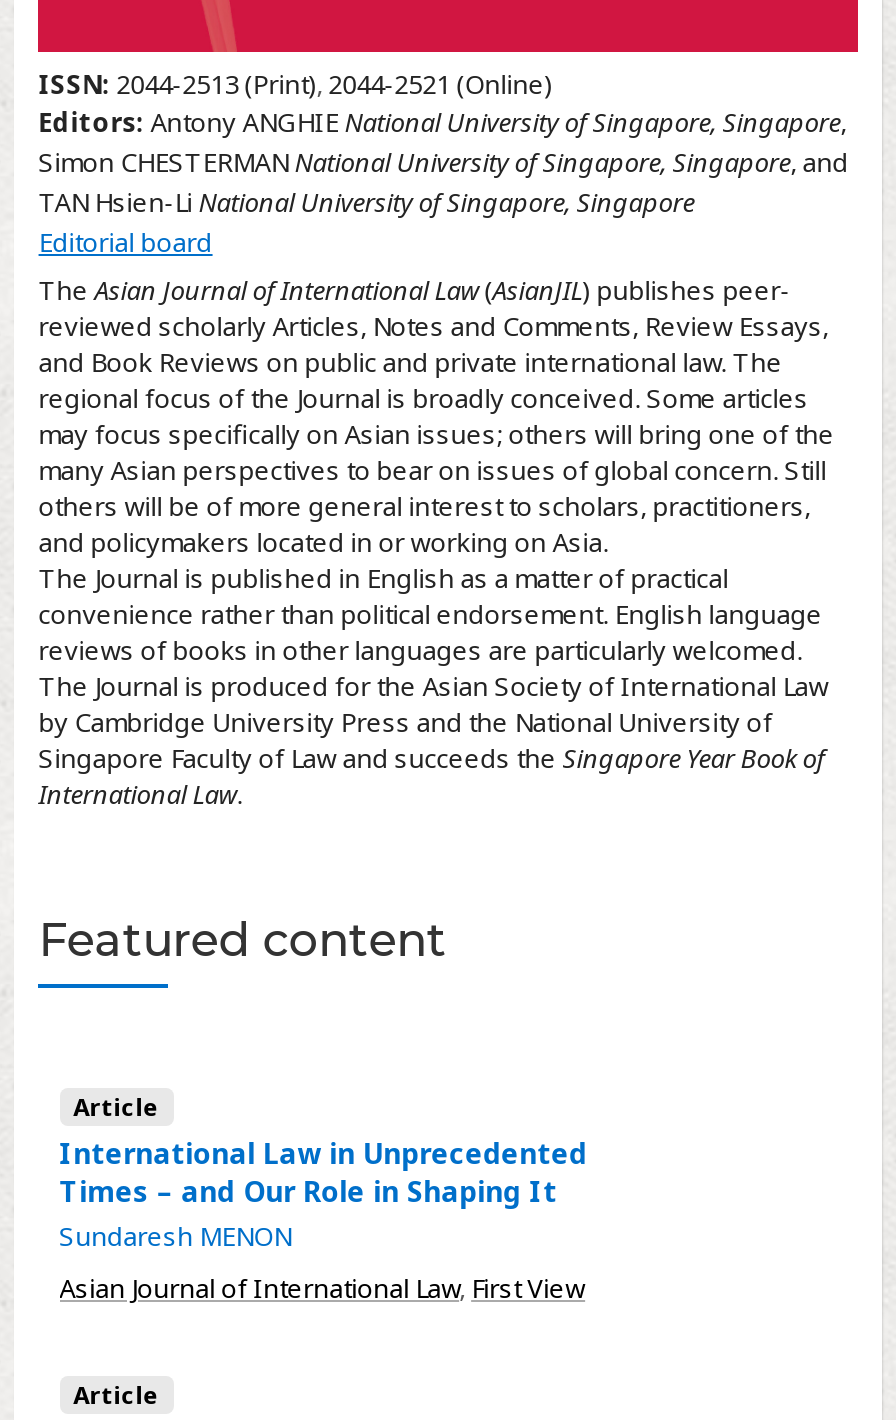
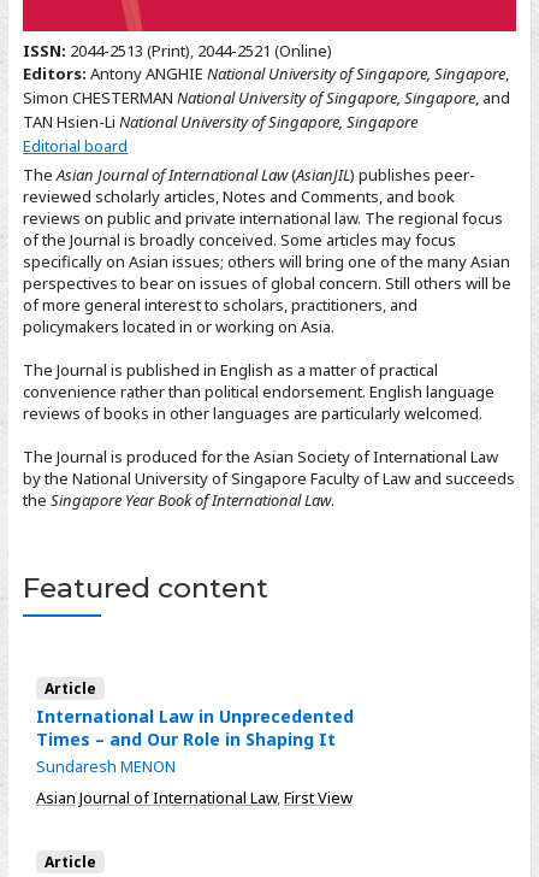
- reviewed scholarly Articles, Notes and Comments, Review Essays,
- and Book Reviews on public and private international law. The
- regional focus of the Journal is broadly conceived. Some articles
- may focus specifically on Asian issues; others will bring one of the
- many Asian perspectives to bear on issues of global concern. Still
- others will be of more general interest to scholars, practitioners,
- and policymakers located in or working on Asia.
+ reviewed scholarly articles, Notes and Comments, and book
+ reviews on public and private international law. The regional focus
+ of the Journal is broadly conceived. Some articles may focus
+ specifically on Asian issues; others will bring one of the many Asian
+ perspectives to bear on issues of global concern. Still others will be
+ of more general interest to scholars, practitioners, and
+ policymakers located in or working on Asia.

moved down: The Journal is produced for the Asian Society of International Law

- by Cambridge University Press and the National University of
- Singapore Faculty of Law and succeeds the Singapore Year Book of
- International Law.
+ by the National University of Singapore Faculty of Law and succeeds
+ the Singapore Year Book of International Law.
